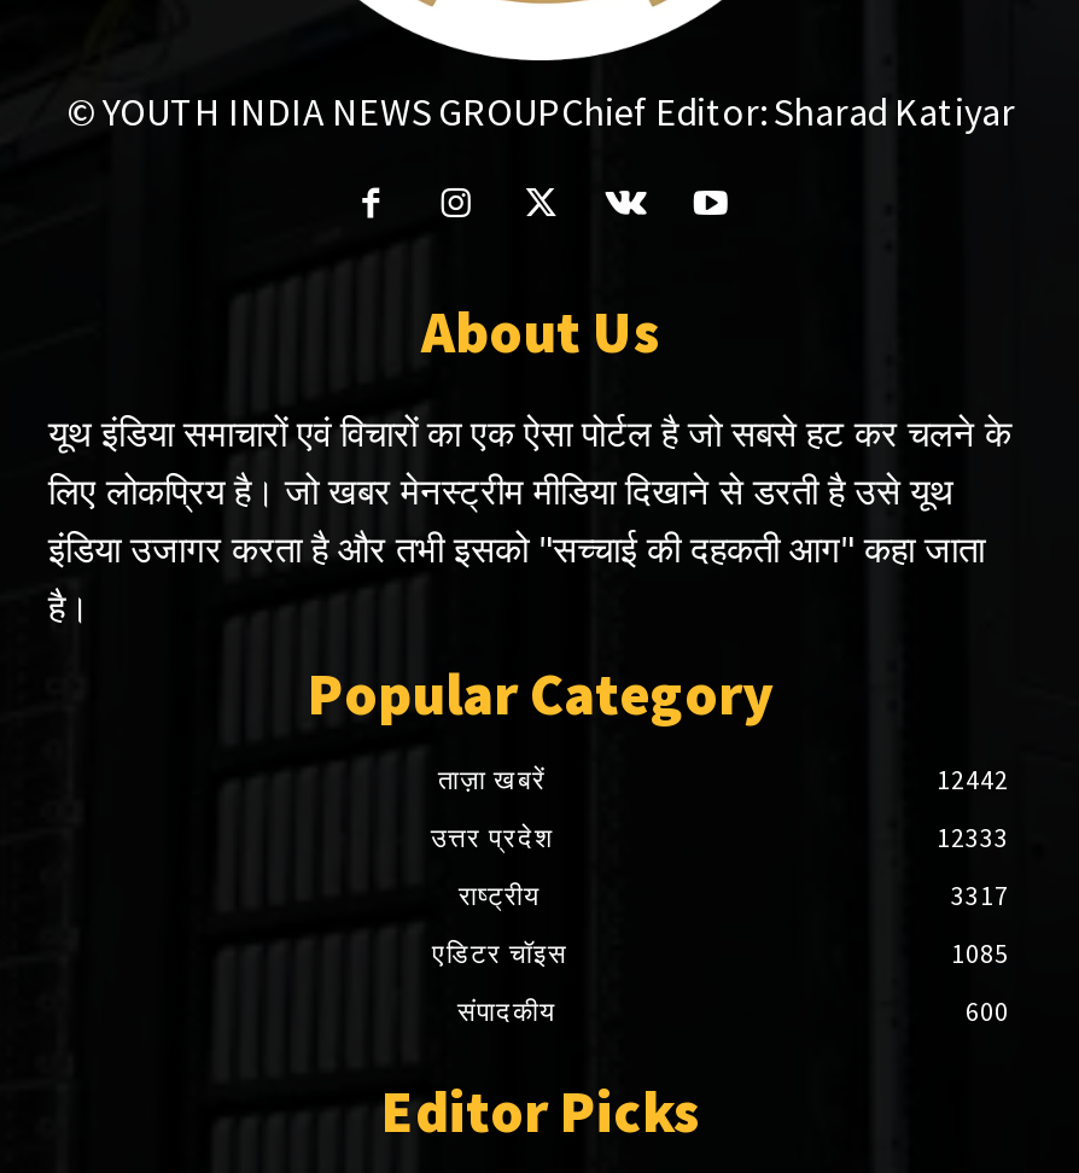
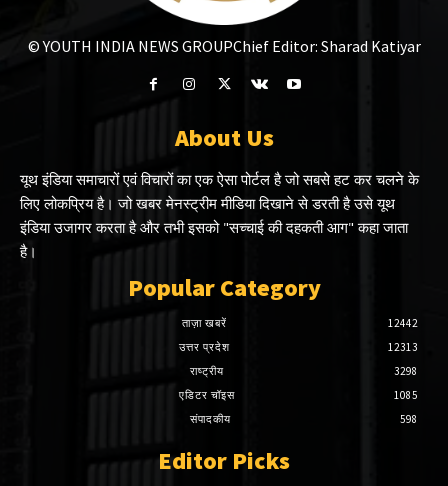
- 12333
+ 12313

- 3317
+ 3298

- 600
+ 598
